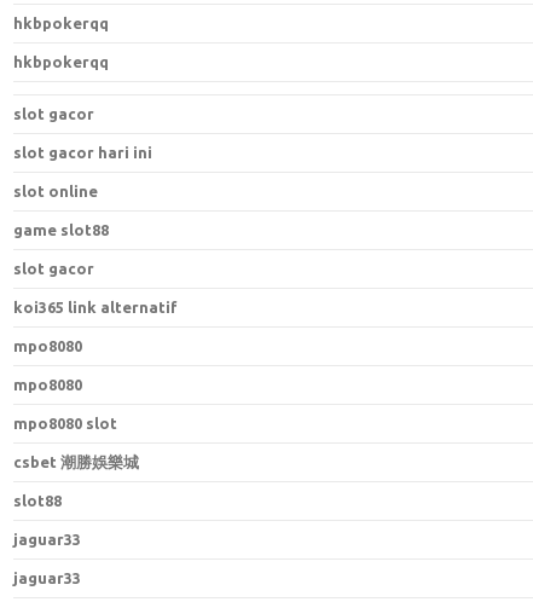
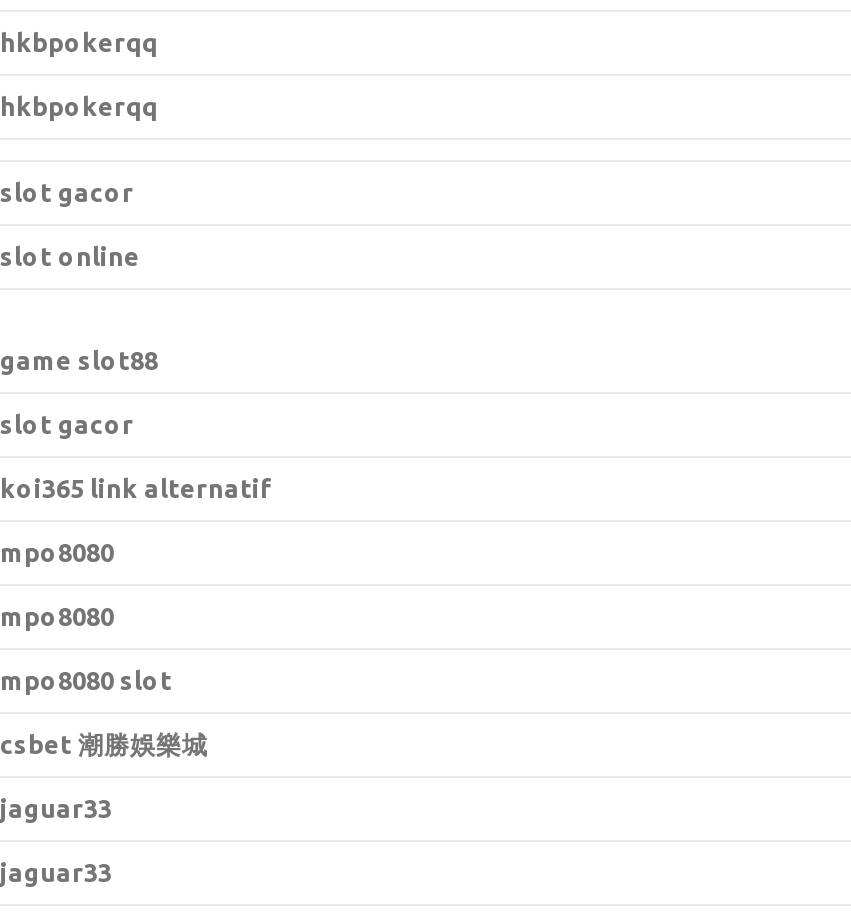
- slot gacor hari ini

- slot88
